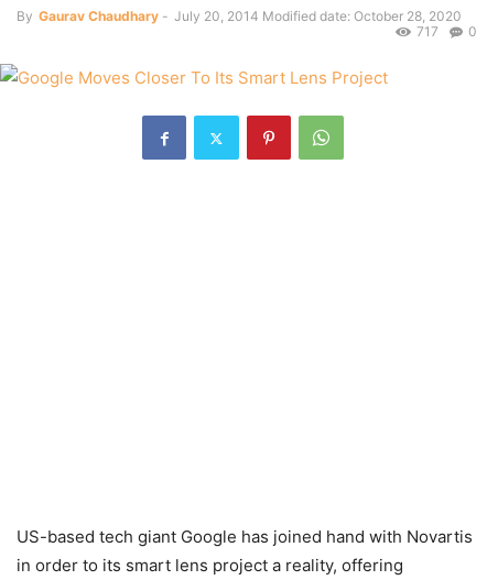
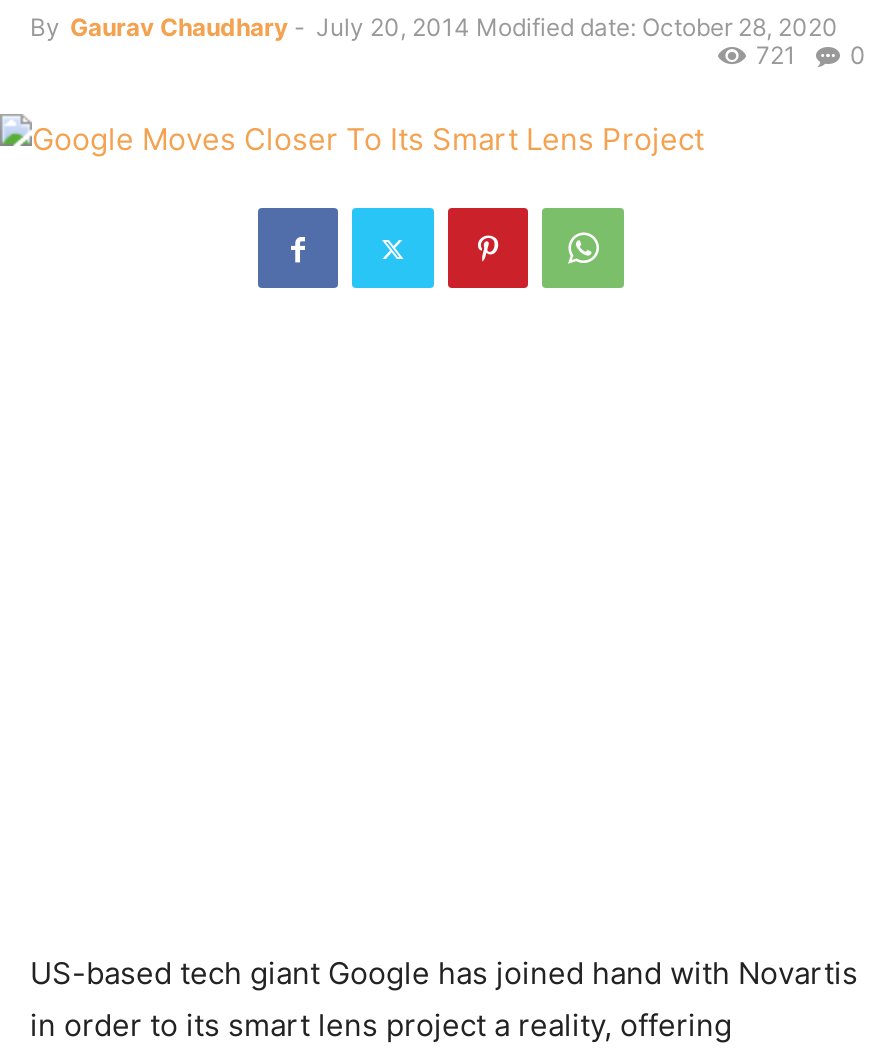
- 717 0
+ 721 0
